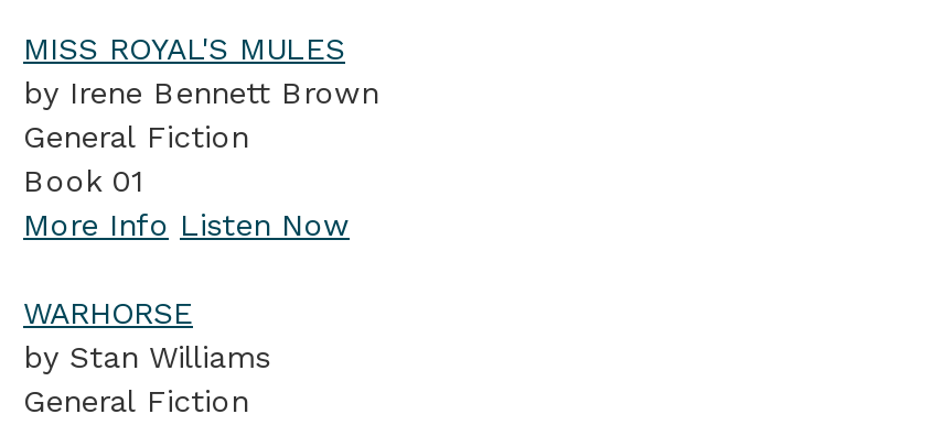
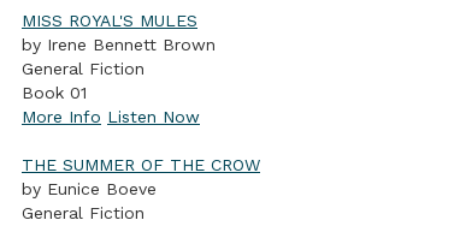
- WARHORSE
- by Stan Williams
+ THE SUMMER OF THE CROW
+ by Eunice Boeve
